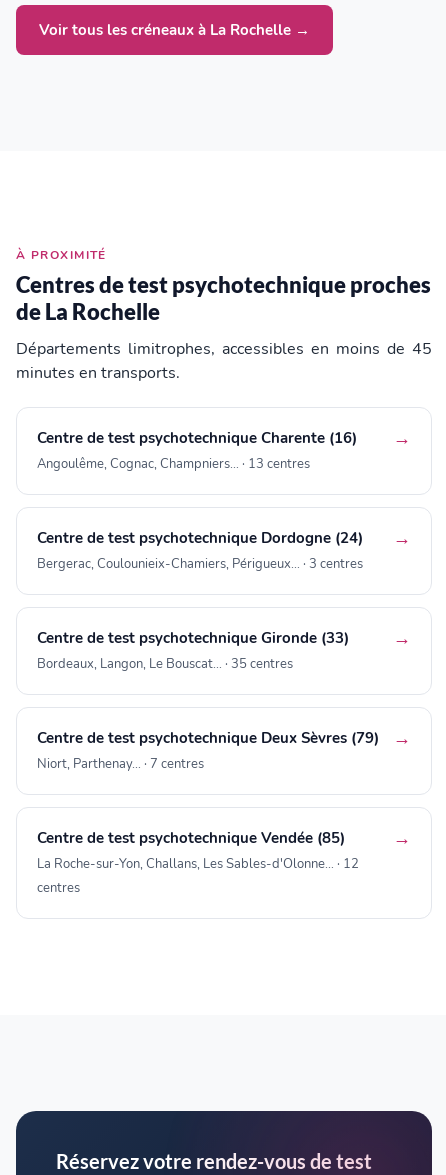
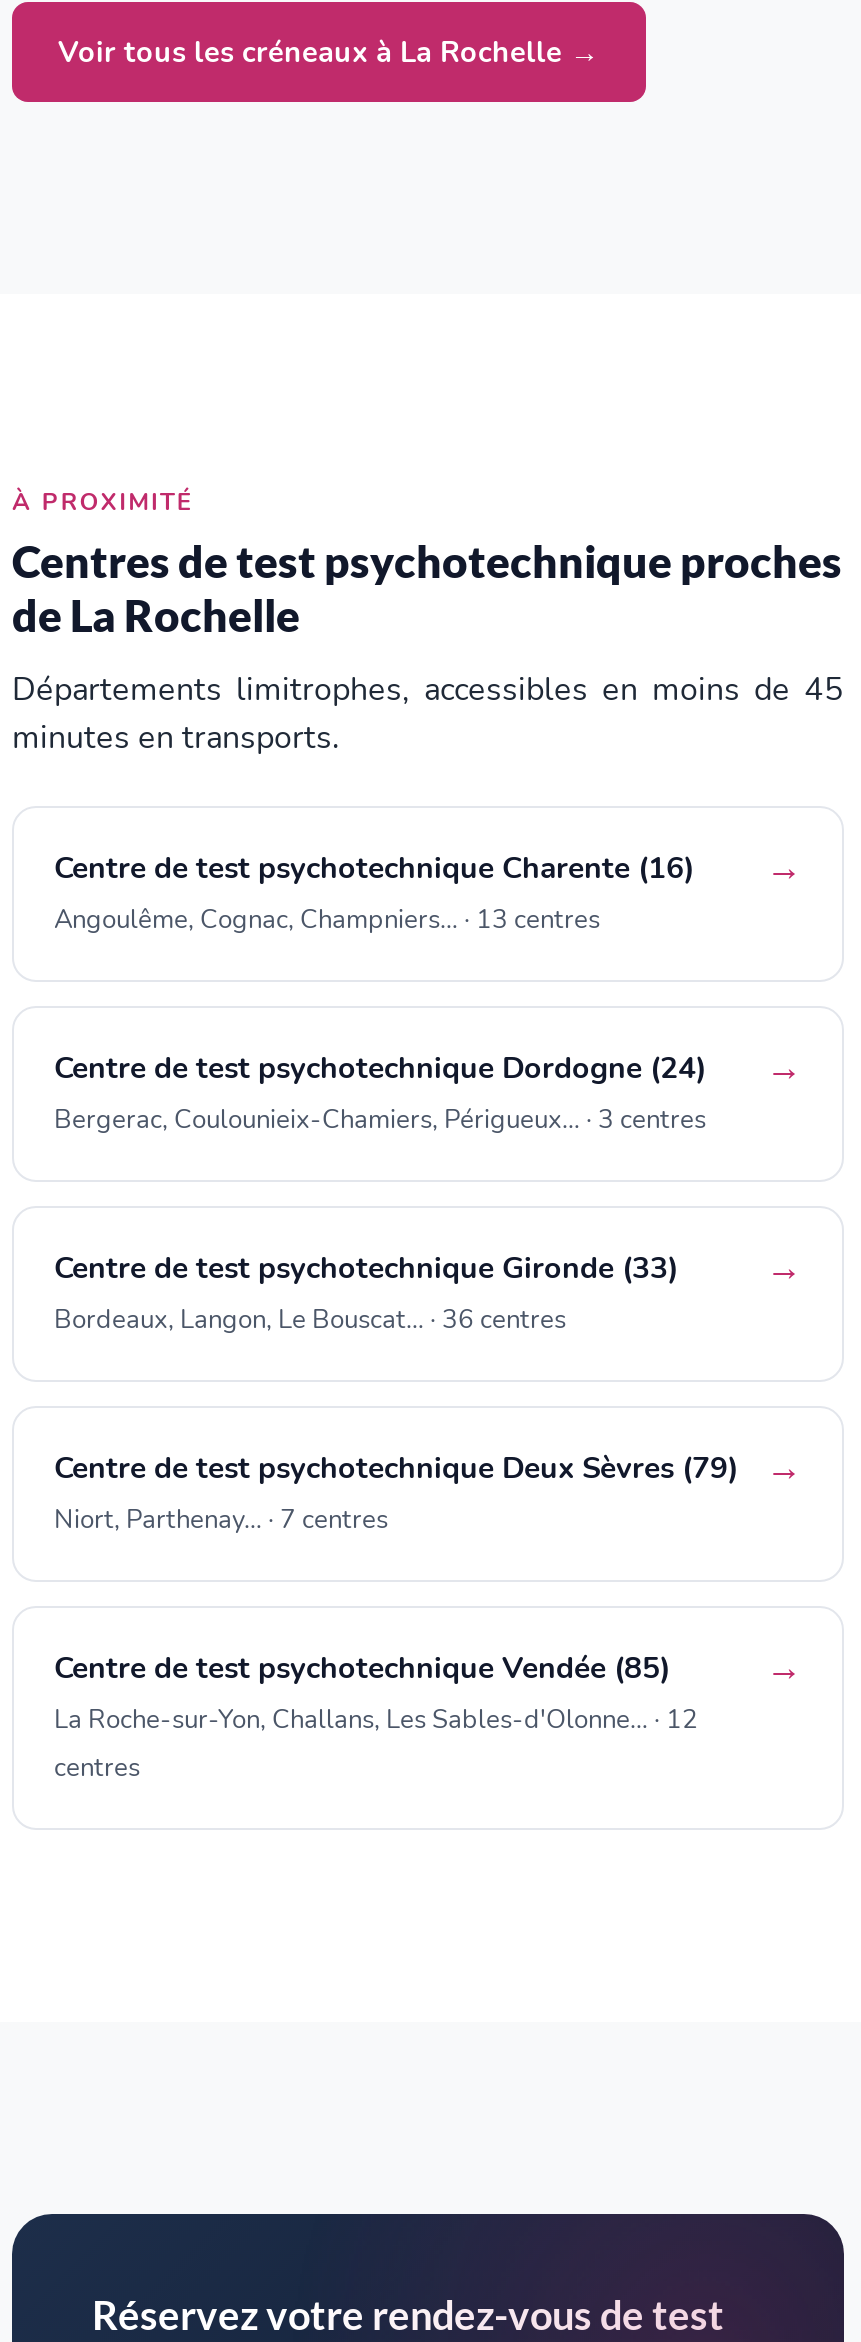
- Bordeaux, Langon, Le Bouscat… · 35 centres
+ Bordeaux, Langon, Le Bouscat… · 36 centres
